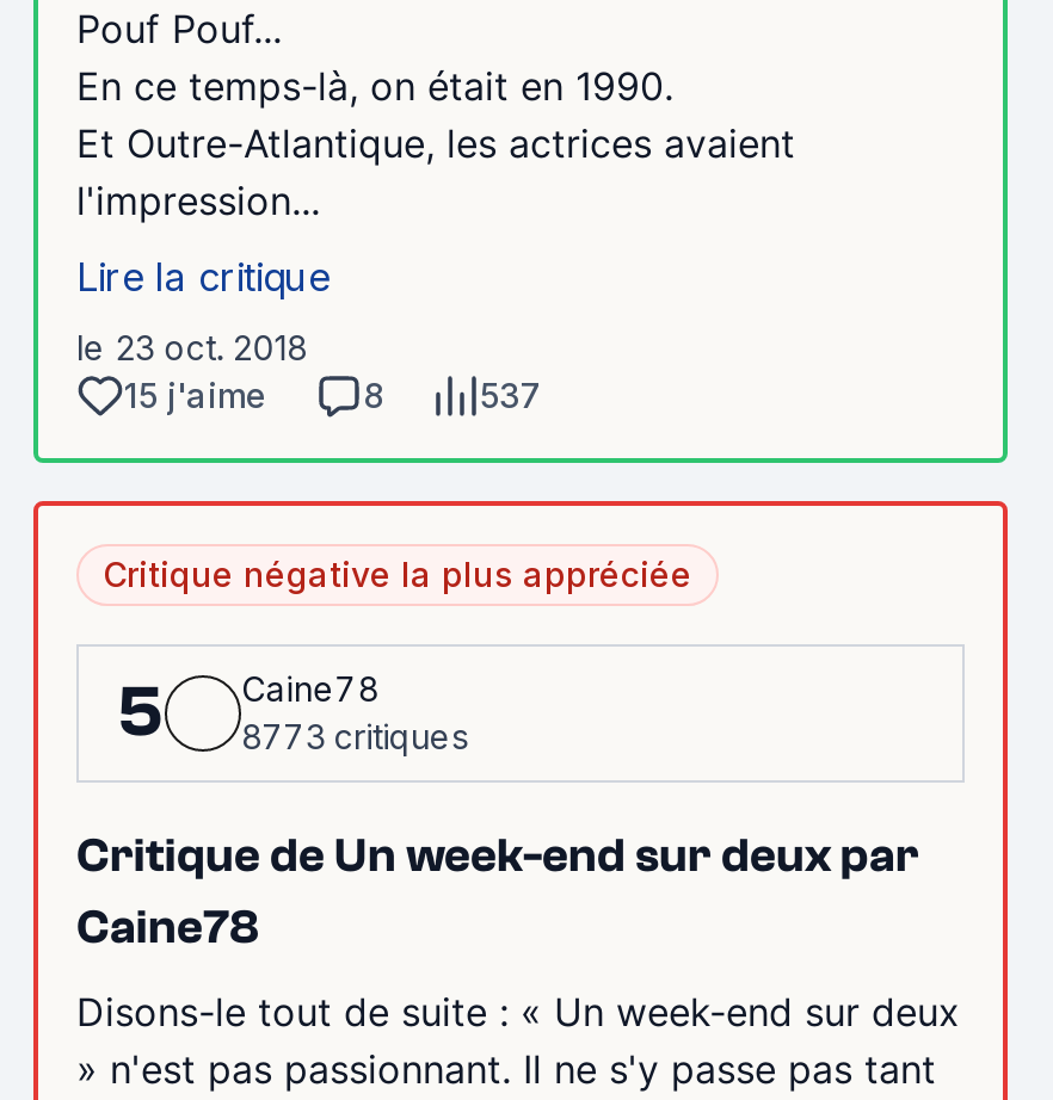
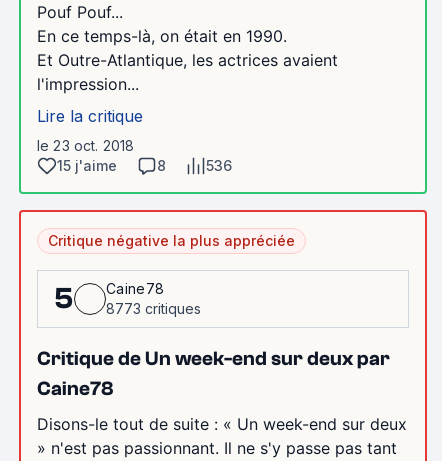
- 537
+ 536
